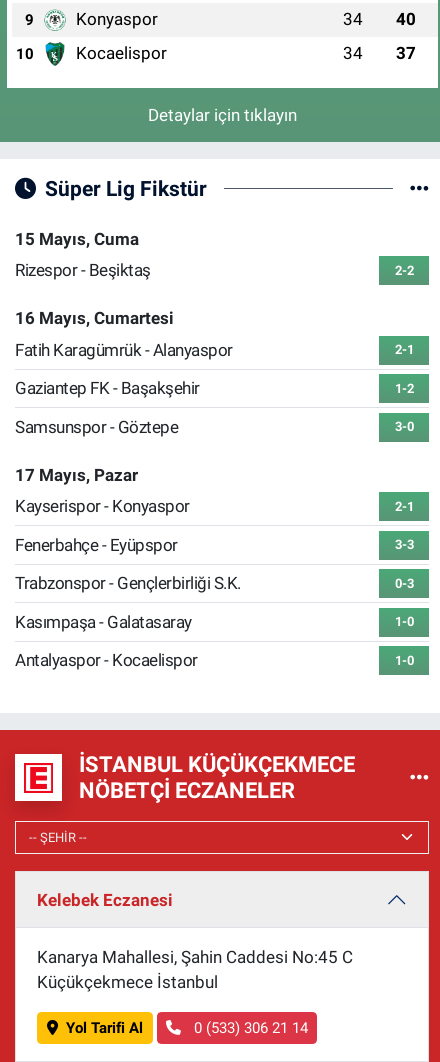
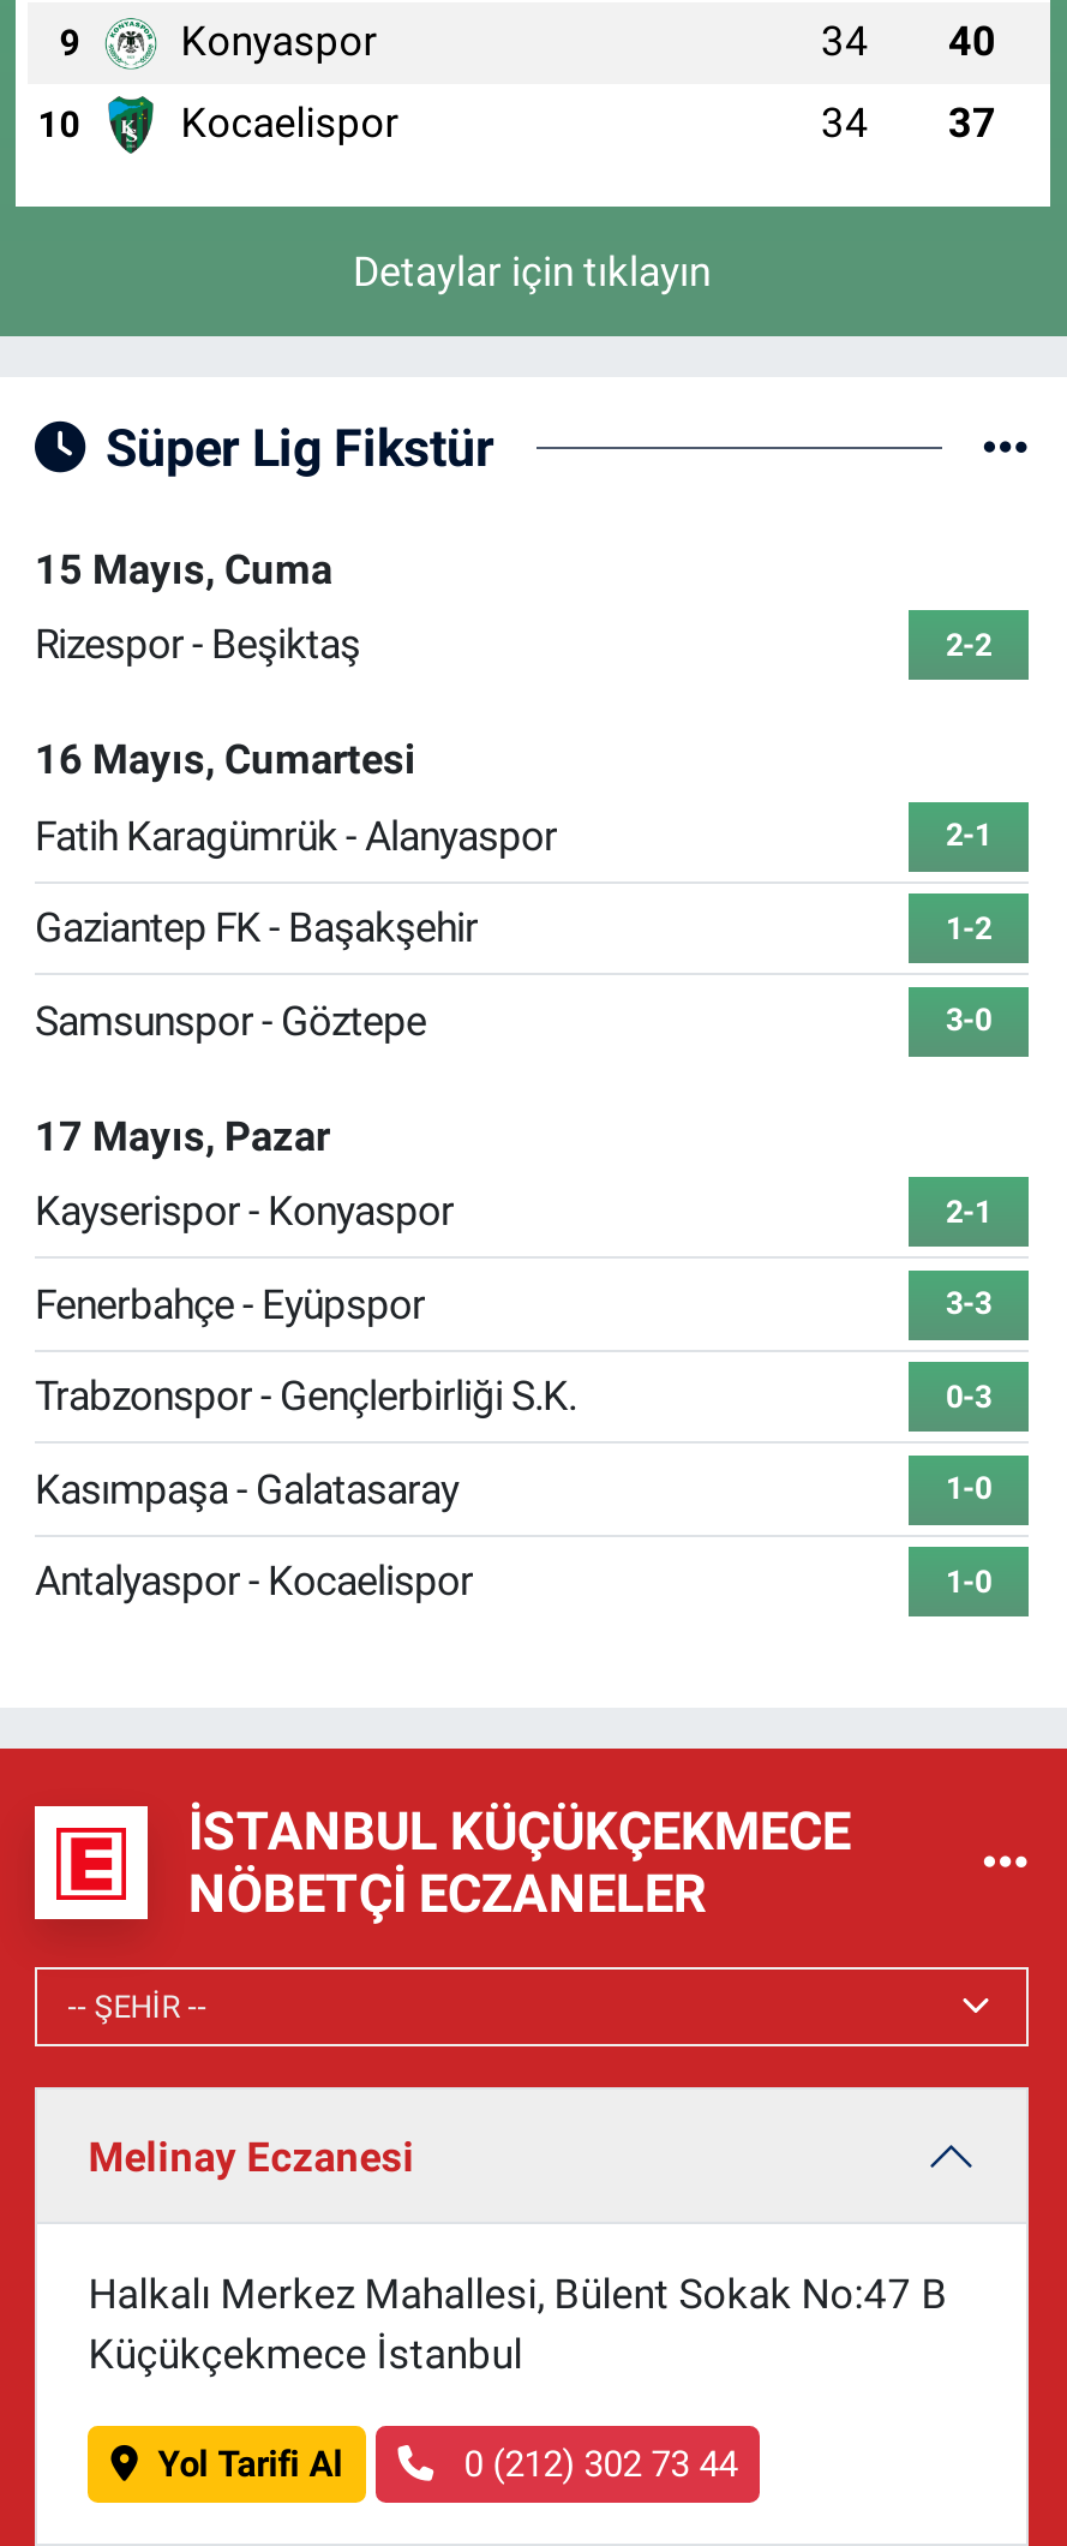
- Kelebek Eczanesi
+ Melinay Eczanesi

- Kanarya Mahallesi, Şahin Caddesi No:45 C
+ Halkalı Merkez Mahallesi, Bülent Sokak No:47 B

- 0 (533) 306 21 14
+ 0 (212) 302 73 44
